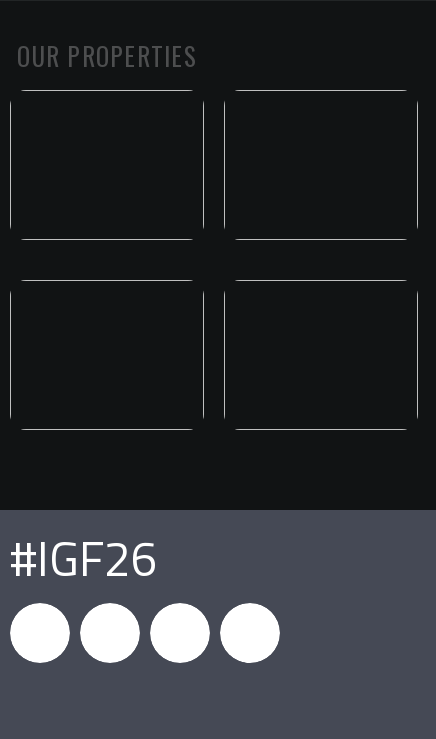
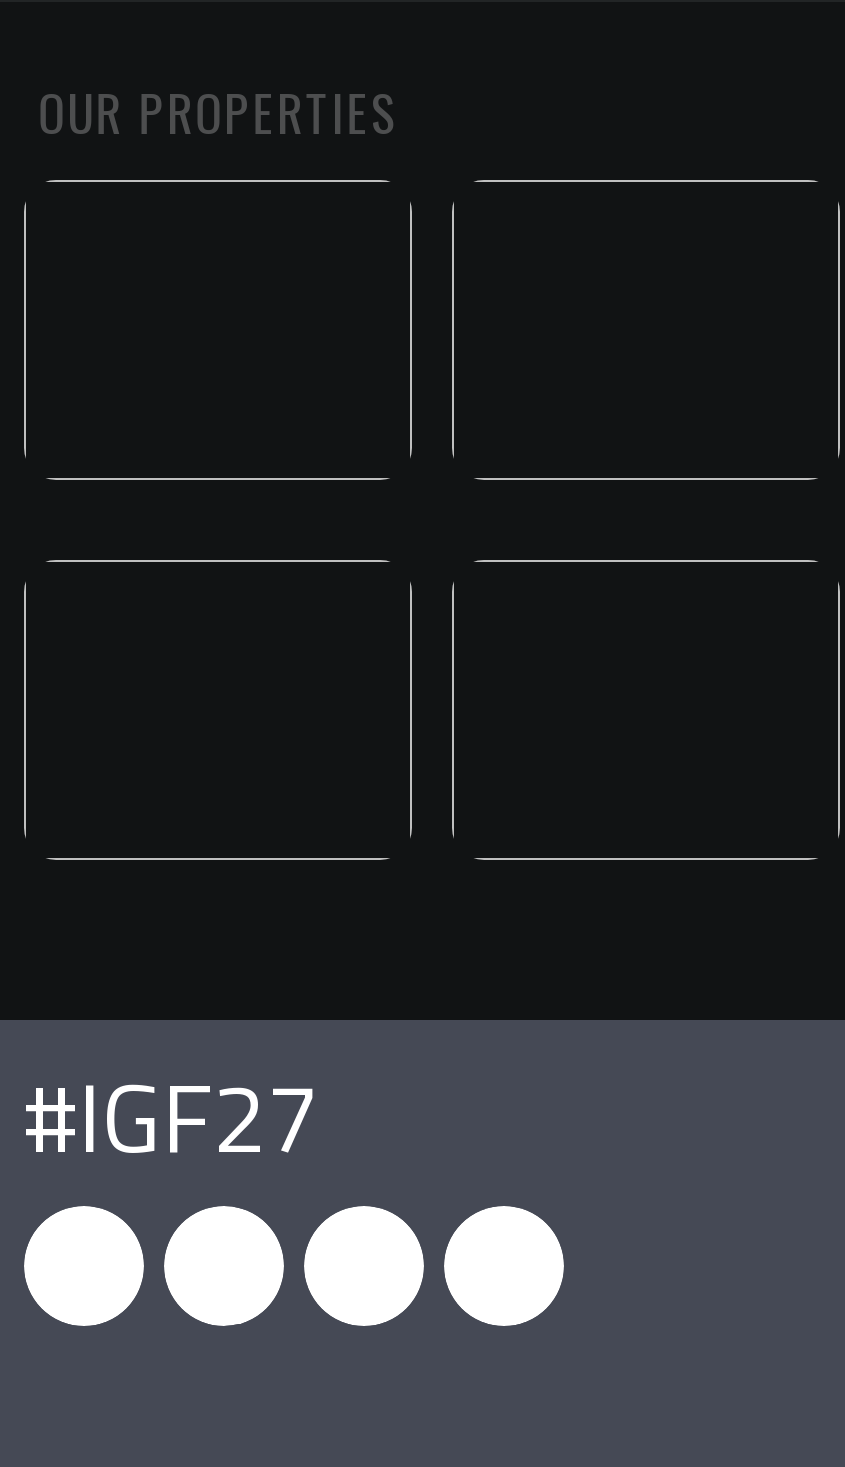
- #IGF26
+ #IGF27
